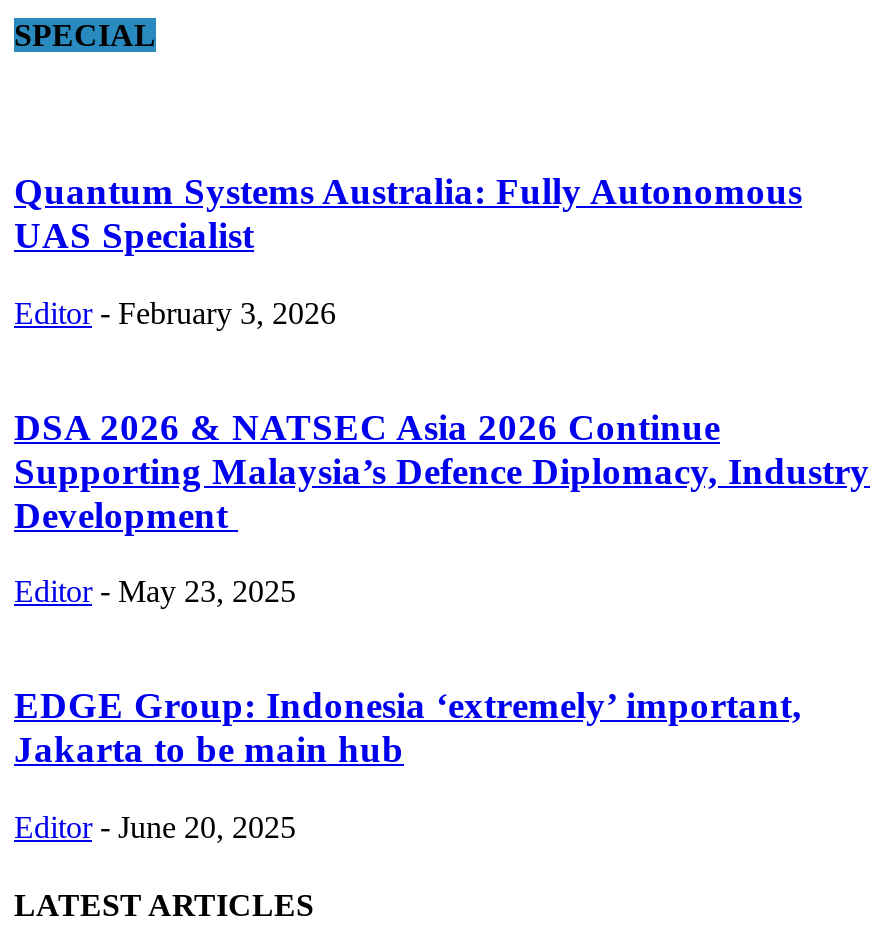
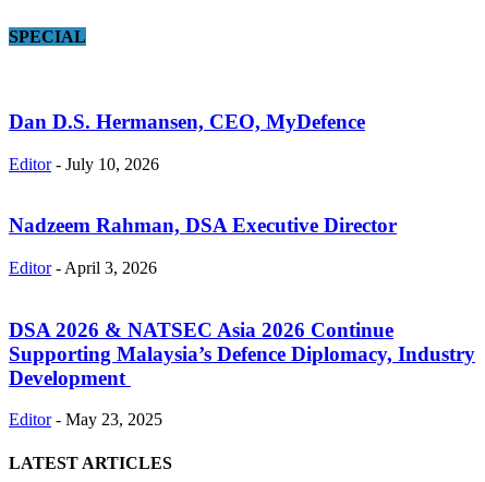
- Quantum Systems Australia: Fully Autonomous
- UAS Specialist
- Editor - February 3, 2026
+ Dan D.S. Hermansen, CEO, MyDefence
+ Editor - July 10, 2026
+ Nadzeem Rahman, DSA Executive Director
+ Editor - April 3, 2026

moved down: DSA 2026 & NATSEC Asia 2026 Continue | Supporting Malaysia’s Defence Diplomacy, Industry | Development | Editor - May 23, 2025

- EDGE Group: Indonesia ‘extremely’ important,
- Jakarta to be main hub
- Editor - June 20, 2025
